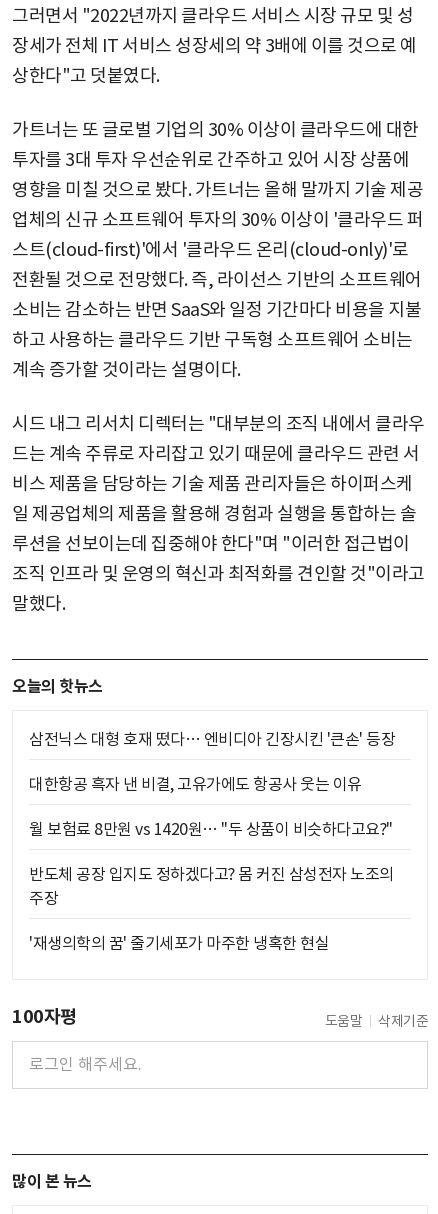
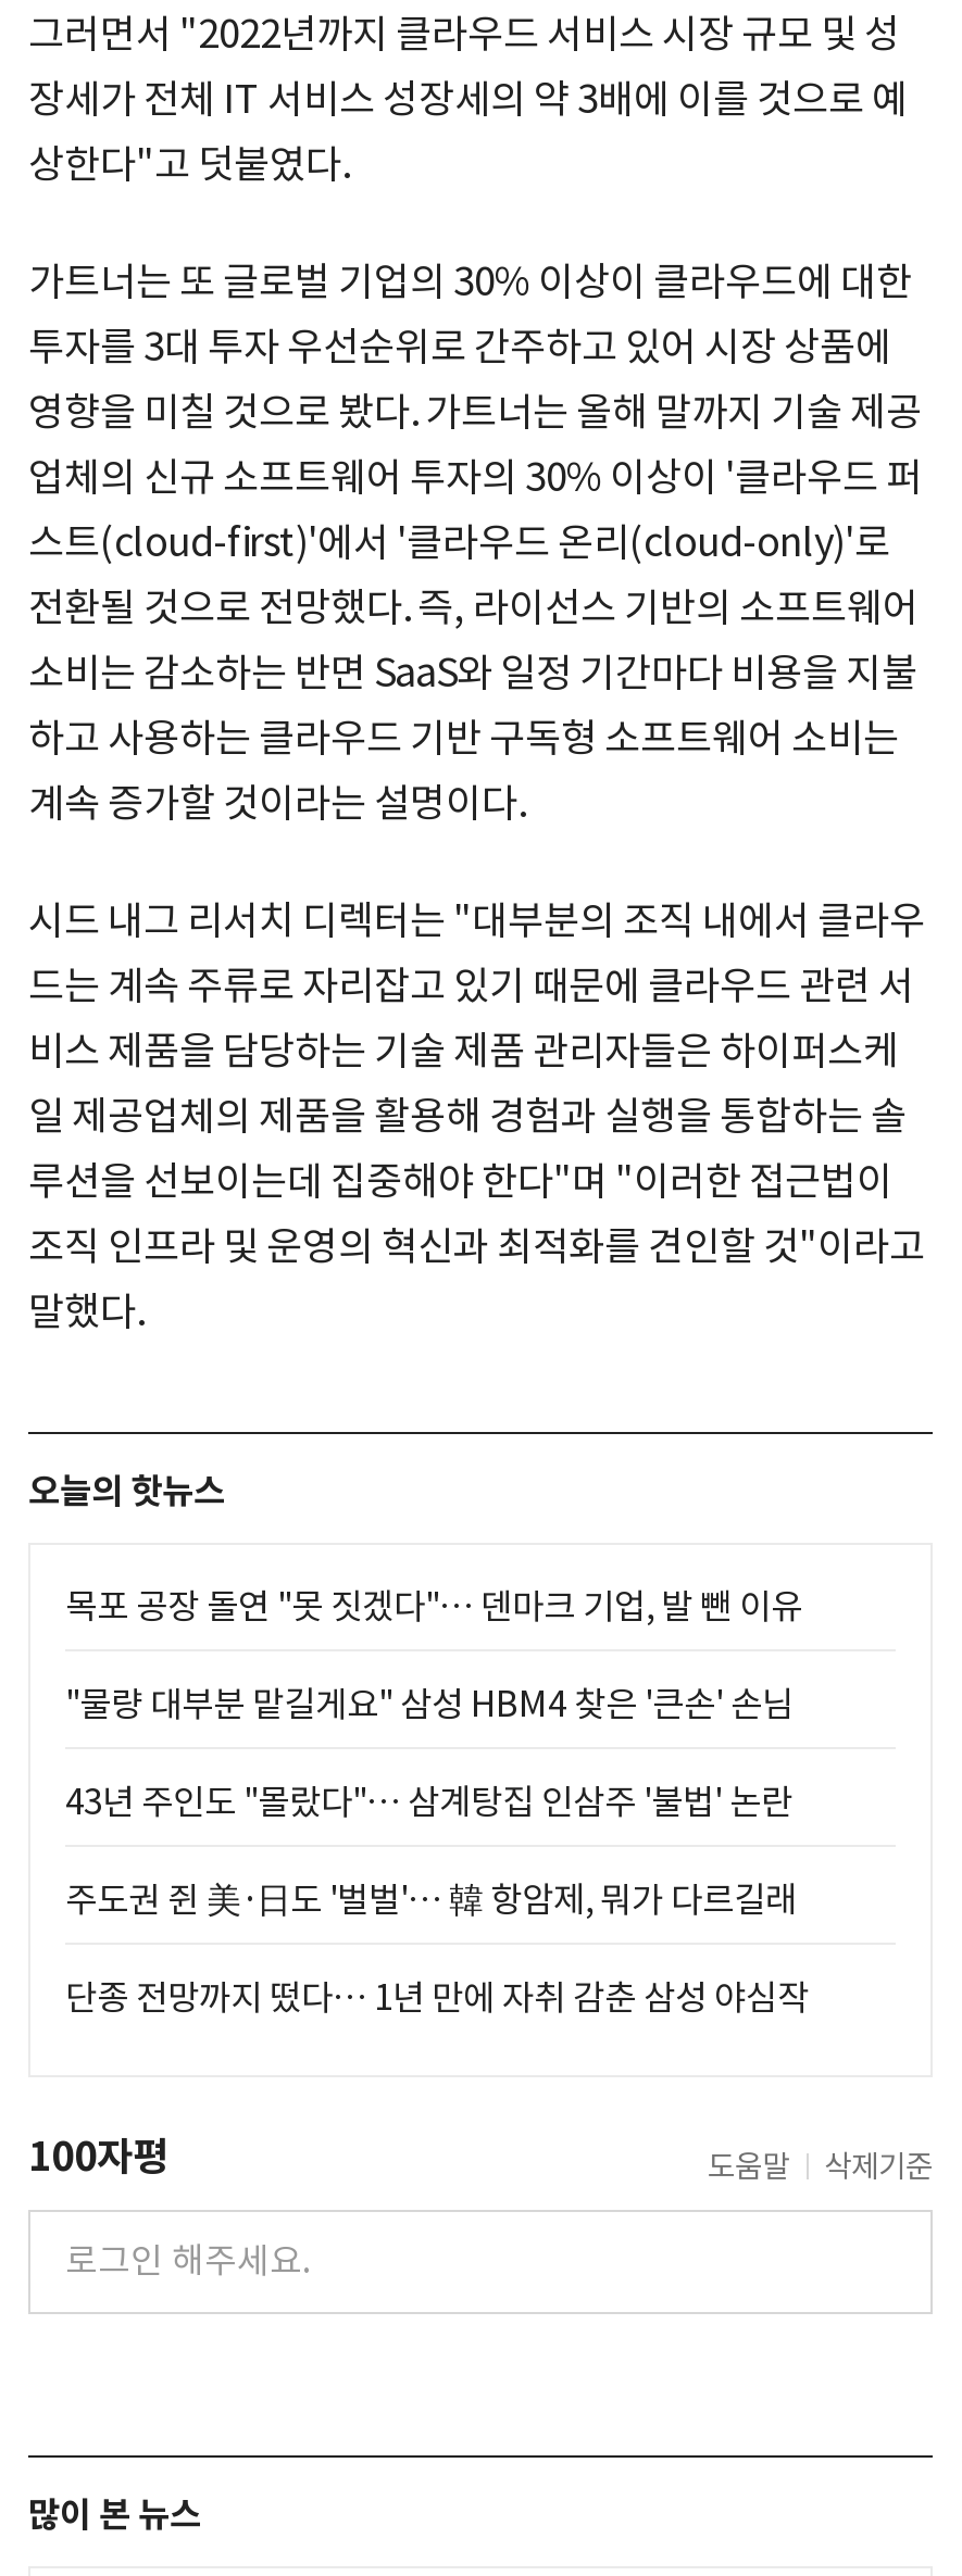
- 삼전닉스 대형 호재 떴다… 엔비디아 긴장시킨 '큰손' 등장
+ 목포 공장 돌연 "못 짓겠다"… 덴마크 기업, 발 뺀 이유

- 대한항공 흑자 낸 비결, 고유가에도 항공사 웃는 이유
+ "물량 대부분 맡길게요" 삼성 HBM4 찾은 '큰손' 손님

- 월 보험료 8만원 vs 1420원… "두 상품이 비슷하다고요?"
+ 43년 주인도 "몰랐다"… 삼계탕집 인삼주 '불법' 논란

- 반도체 공장 입지도 정하겠다고? 몸 커진 삼성전자 노조의
- 주장
+ 주도권 쥔 美·日도 '벌벌'… 韓 항암제, 뭐가 다르길래

- '재생의학의 꿈' 줄기세포가 마주한 냉혹한 현실
+ 단종 전망까지 떴다… 1년 만에 자취 감춘 삼성 야심작
